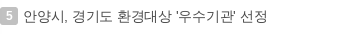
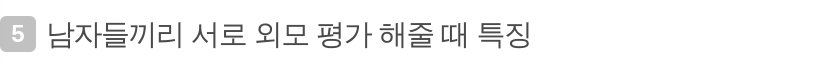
- 안양시, 경기도 환경대상 '우수기관' 선정
+ 남자들끼리 서로 외모 평가 해줄 때 특징
